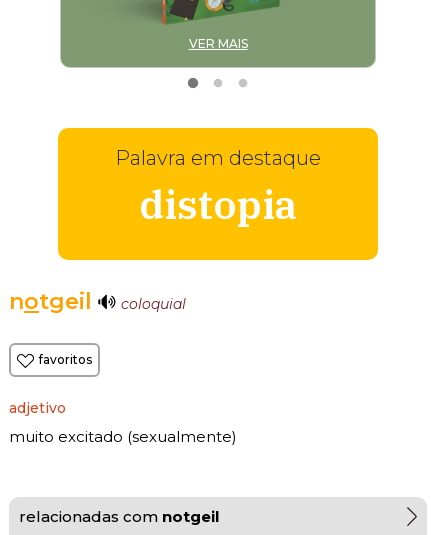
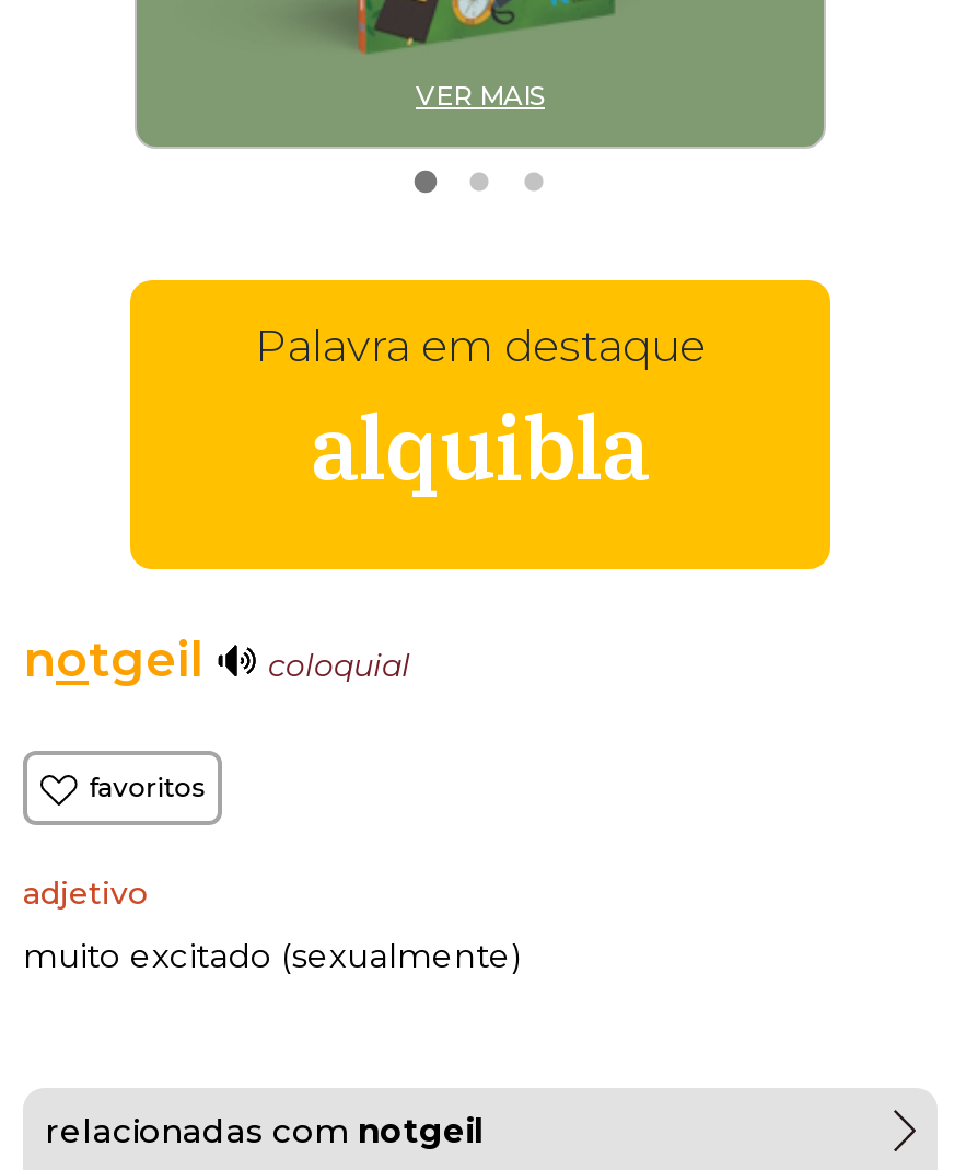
- distopia
+ alquibla
